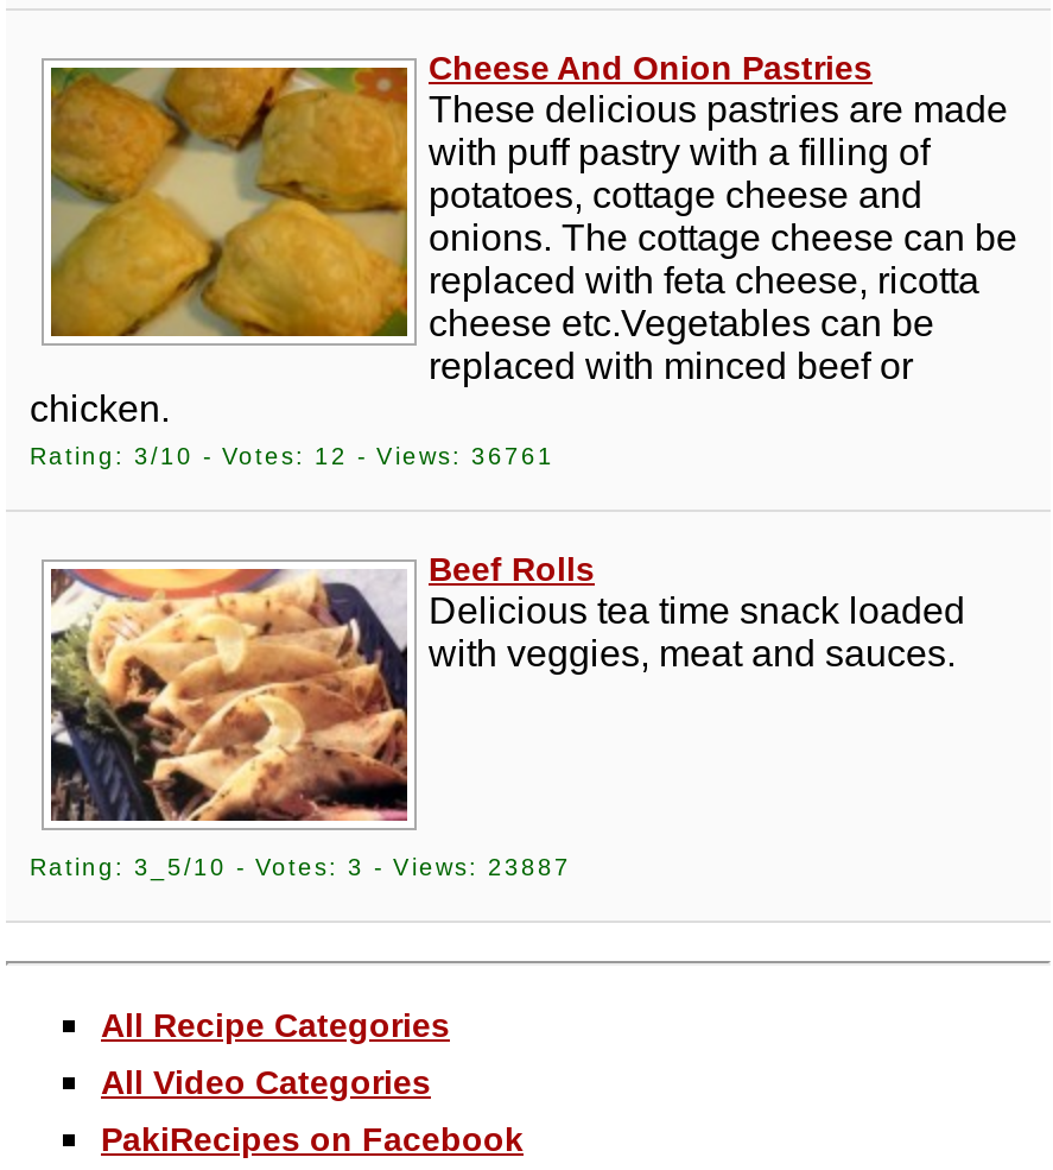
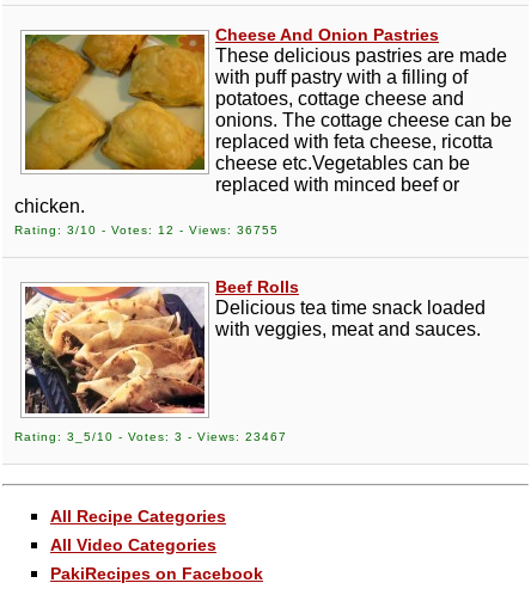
- Rating: 3/10 - Votes: 12 - Views: 36761
+ Rating: 3/10 - Votes: 12 - Views: 36755

- Rating: 3_5/10 - Votes: 3 - Views: 23887
+ Rating: 3_5/10 - Votes: 3 - Views: 23467
